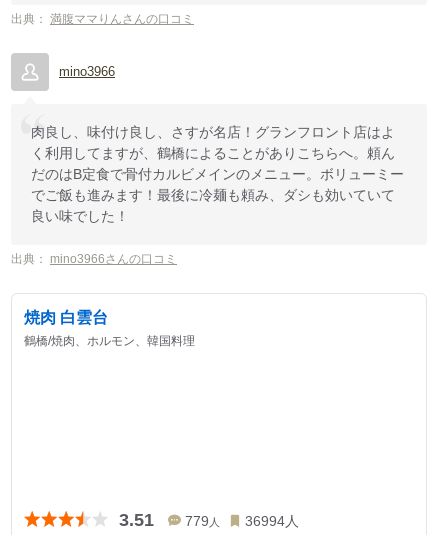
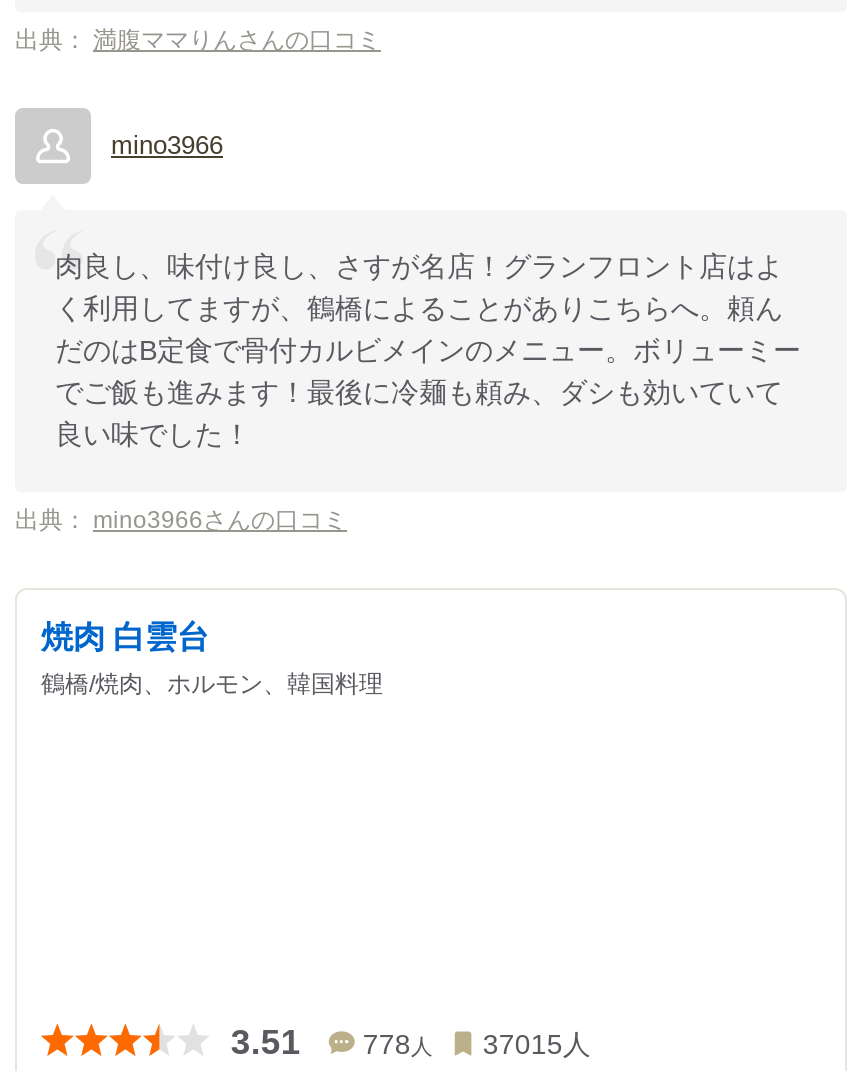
- 779人
+ 778人

- 36994人
+ 37015人
